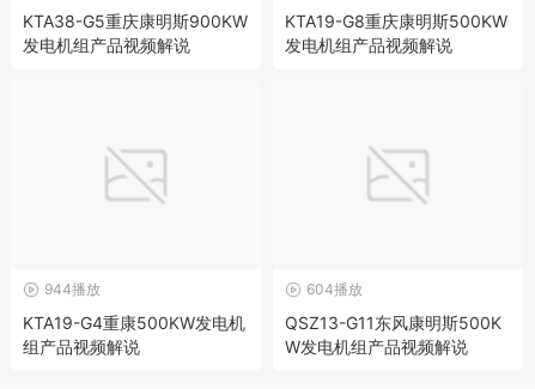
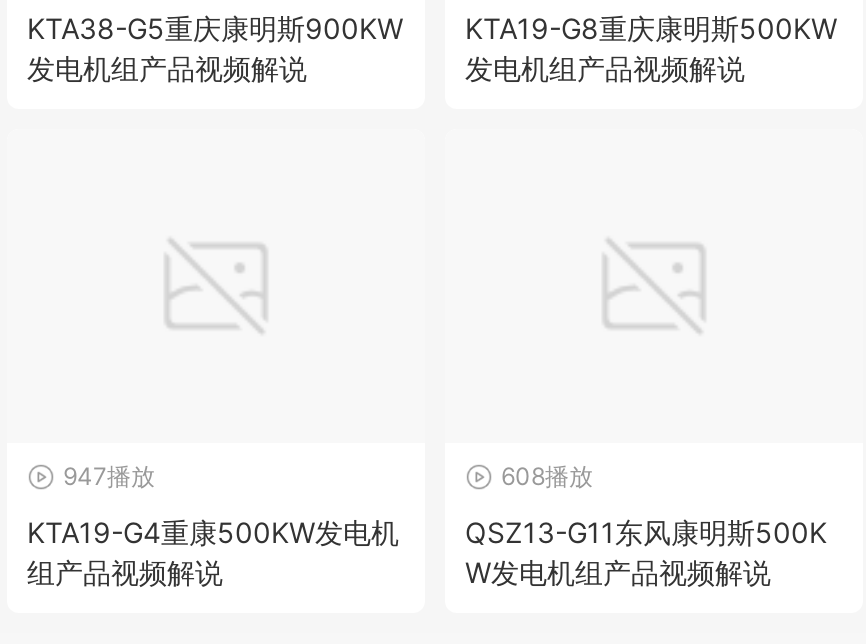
- 944播放
+ 947播放

- 604播放
+ 608播放
